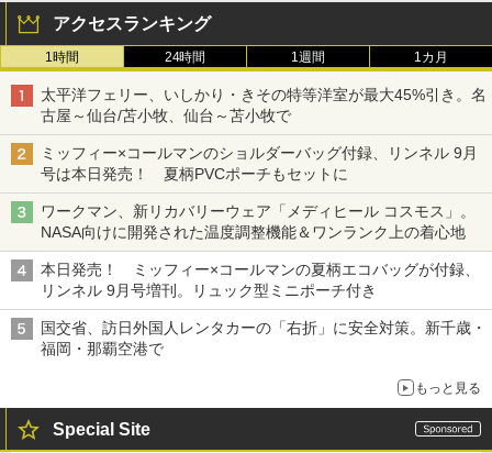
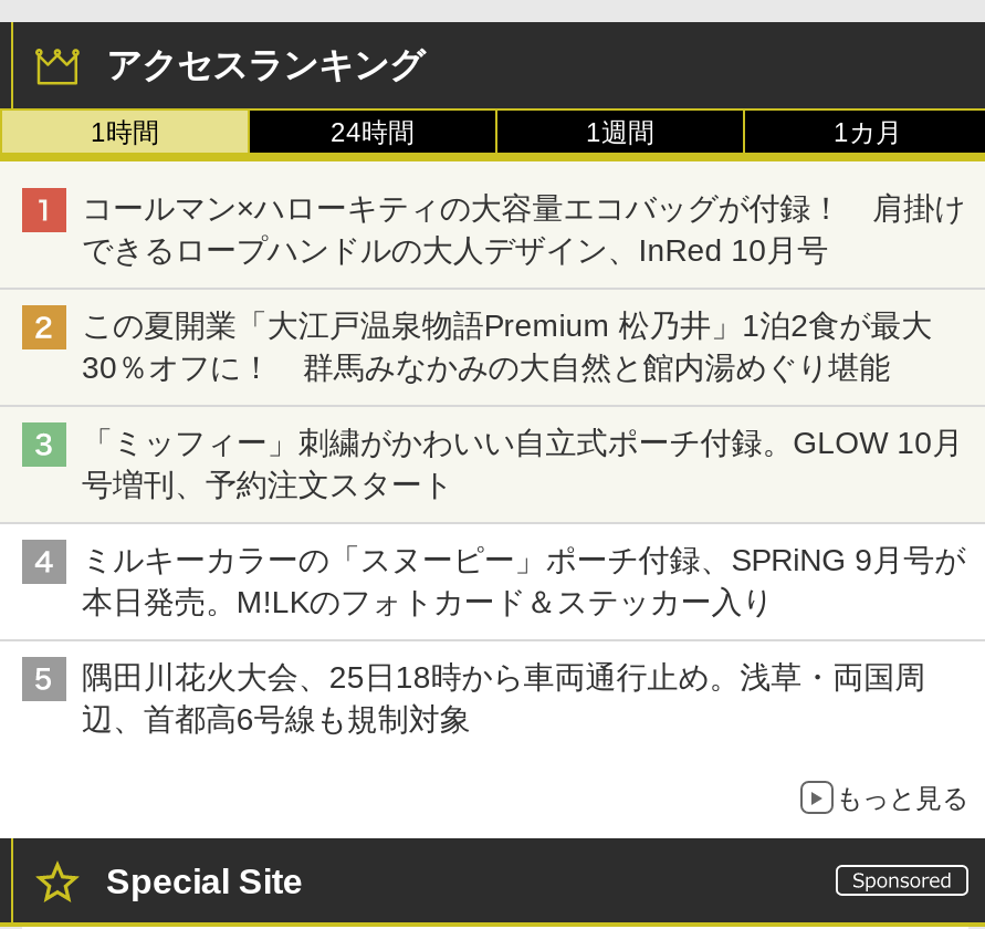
- 太平洋フェリー、いしかり・きその特等洋室が最大45%引き。名
- 古屋～仙台/苫小牧、仙台～苫小牧で
+ コールマン×ハローキティの大容量エコバッグが付録！ 肩掛け
+ できるロープハンドルの大人デザイン、InRed 10月号

- ミッフィー×コールマンのショルダーバッグ付録、リンネル 9月
- 号は本日発売！ 夏柄PVCポーチもセットに
+ この夏開業「大江戸温泉物語Premium 松乃井」1泊2食が最大
+ 30％オフに！ 群馬みなかみの大自然と館内湯めぐり堪能

- ワークマン、新リカバリーウェア「メディヒール コスモス」。
- NASA向けに開発された温度調整機能＆ワンランク上の着心地
+ 「ミッフィー」刺繍がかわいい自立式ポーチ付録。GLOW 10月
+ 号増刊、予約注文スタート

- 本日発売！ ミッフィー×コールマンの夏柄エコバッグが付録、
- リンネル 9月号増刊。リュック型ミニポーチ付き
+ ミルキーカラーの「スヌーピー」ポーチ付録、SPRiNG 9月号が
+ 本日発売。M!LKのフォトカード＆ステッカー入り

- 国交省、訪日外国人レンタカーの「右折」に安全対策。新千歳・
- 福岡・那覇空港で
+ 隅田川花火大会、25日18時から車両通行止め。浅草・両国周
+ 辺、首都高6号線も規制対象
